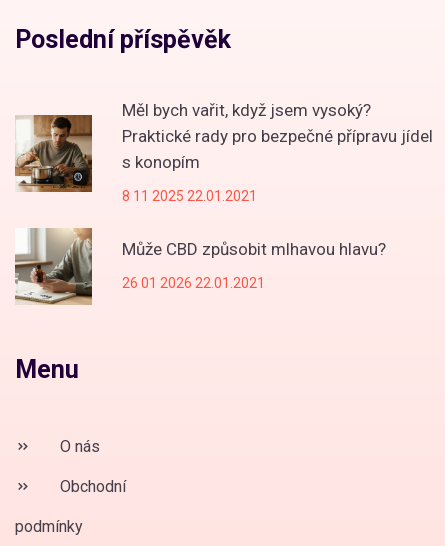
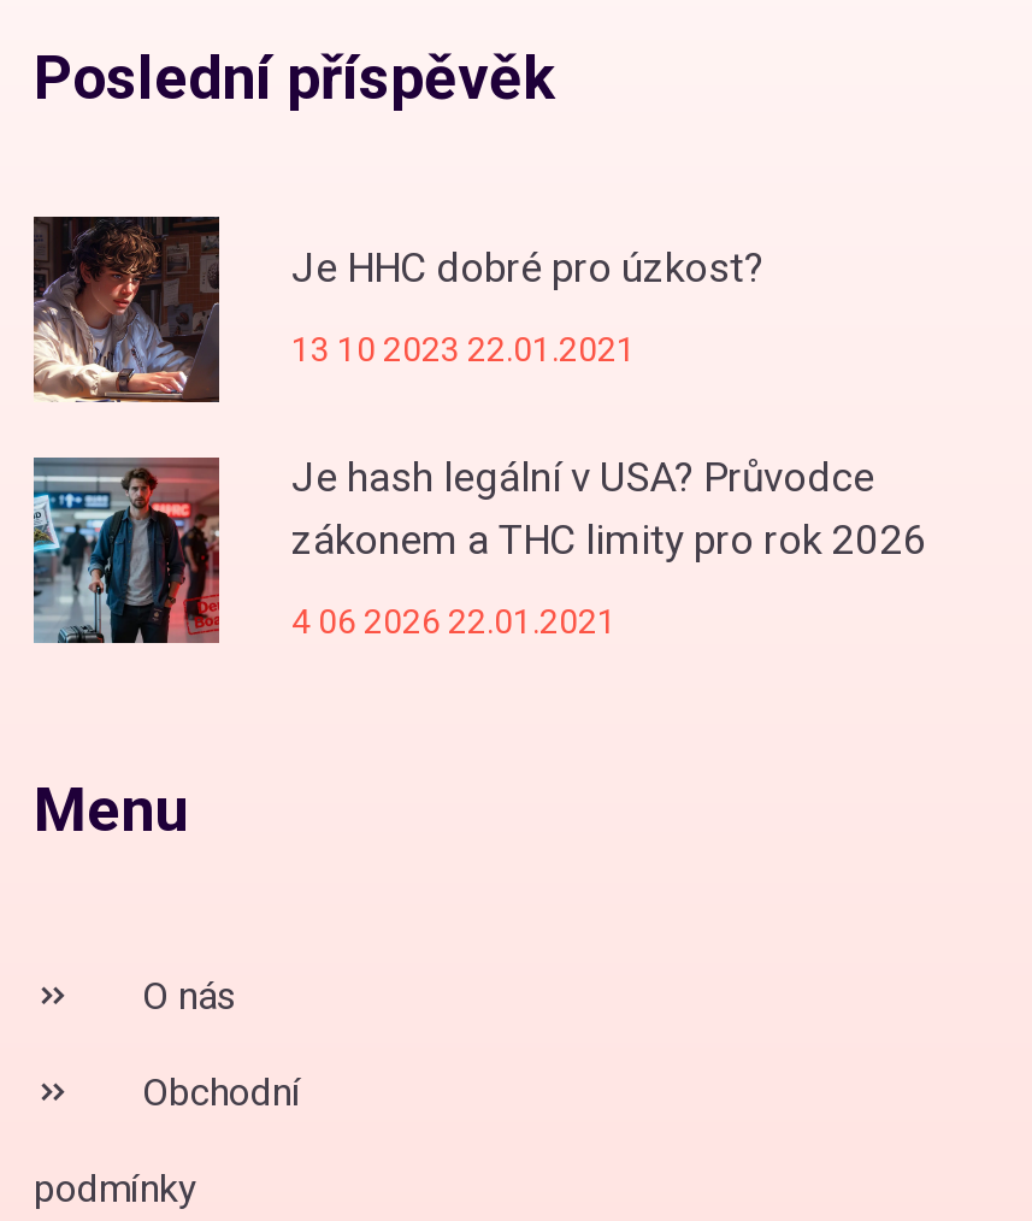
- [image]
- Měl bych vařit, když jsem vysoký?
- Praktické rady pro bezpečné přípravu jídel
- s konopím
+ [image]
+ Je HHC dobré pro úzkost?

- 8 11 2025 22.01.2021
+ 13 10 2023 22.01.2021

- [image]
- Může CBD způsobit mlhavou hlavu?
+ [image]
+ Je hash legální v USA? Průvodce
+ zákonem a THC limity pro rok 2026

- 26 01 2026 22.01.2021
+ 4 06 2026 22.01.2021
